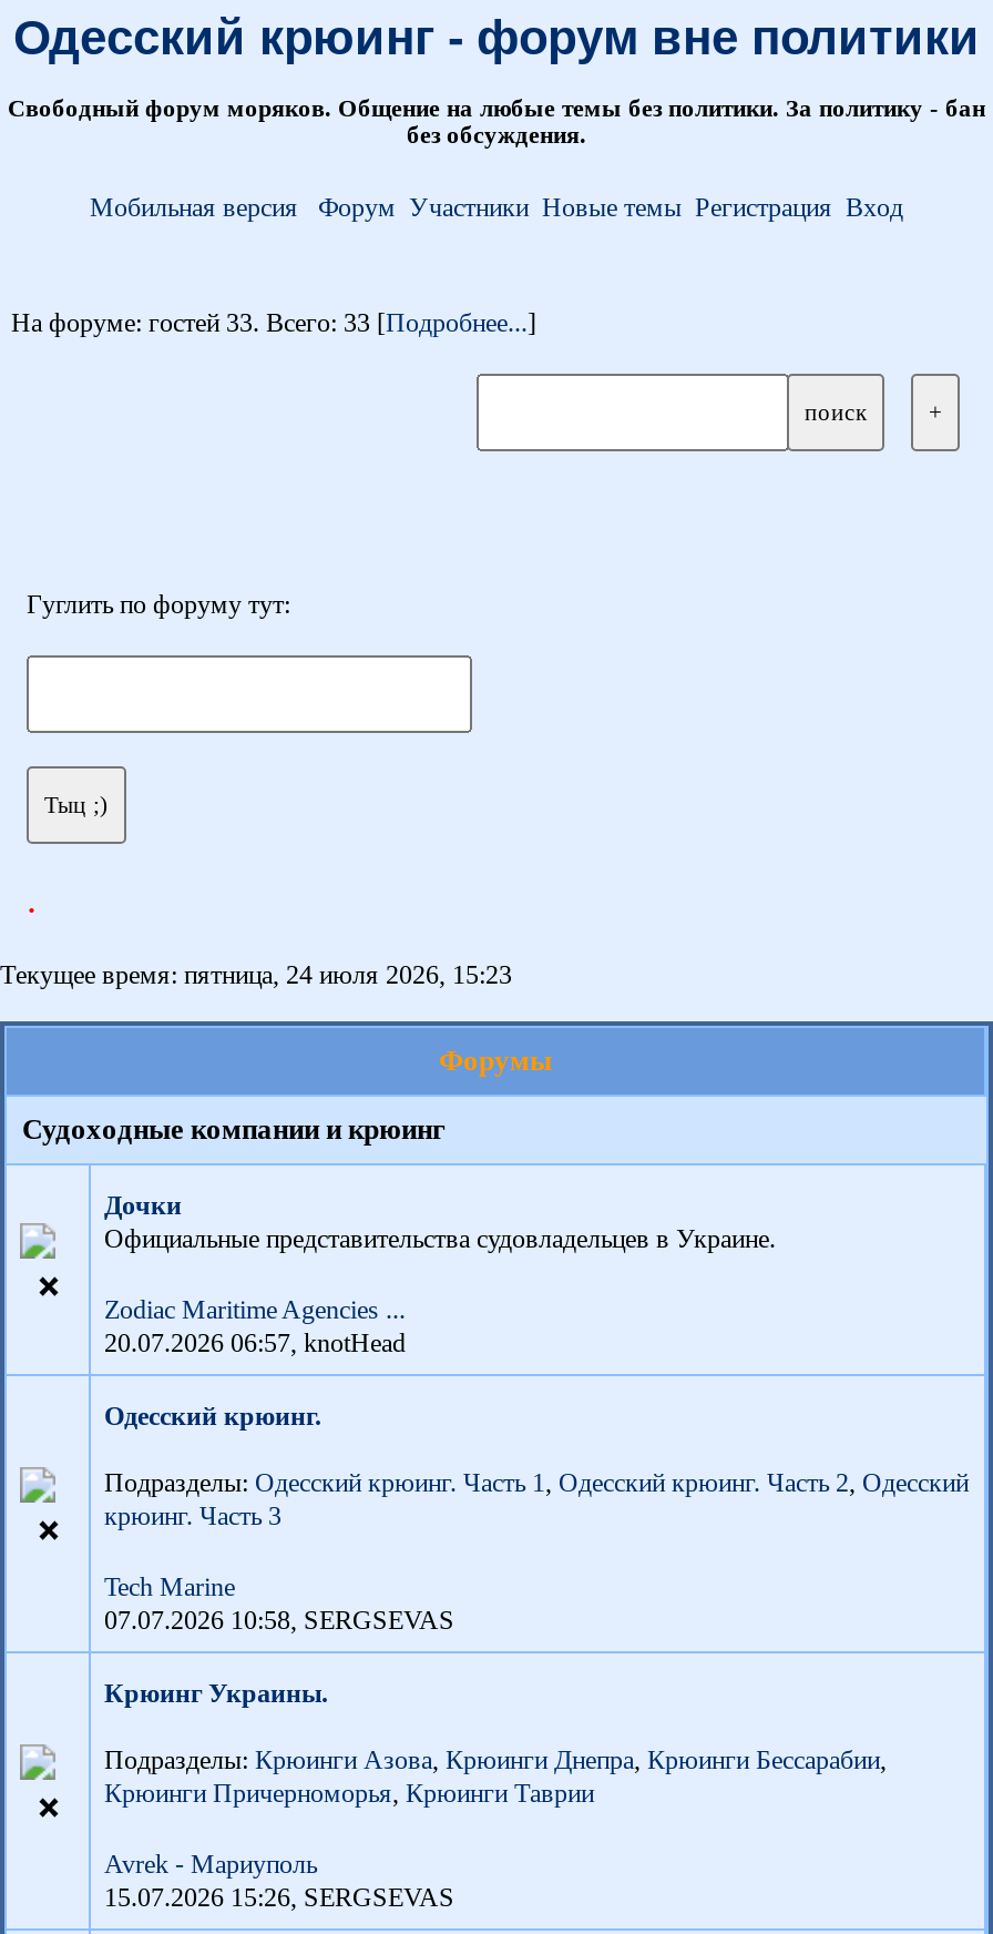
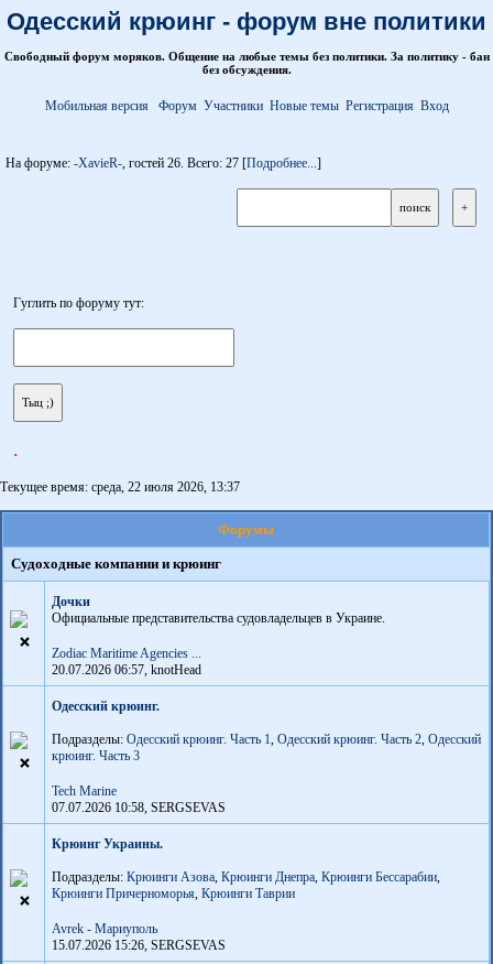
- На форуме: гостей 33. Всего: 33 [Подробнее...]
+ На форуме: -XavieR-, гостей 26. Всего: 27 [Подробнее...]

- Текущее время: пятница, 24 июля 2026, 15:23
+ Текущее время: среда, 22 июля 2026, 13:37
